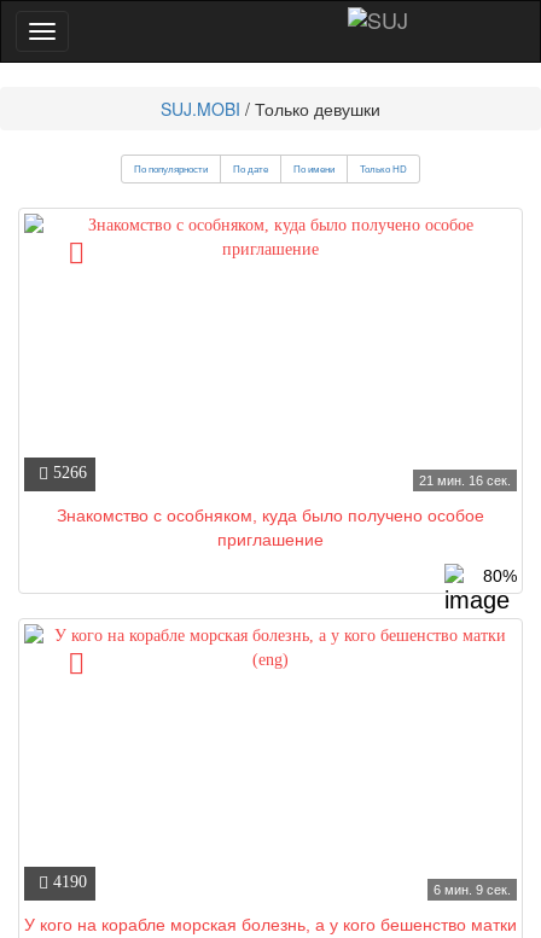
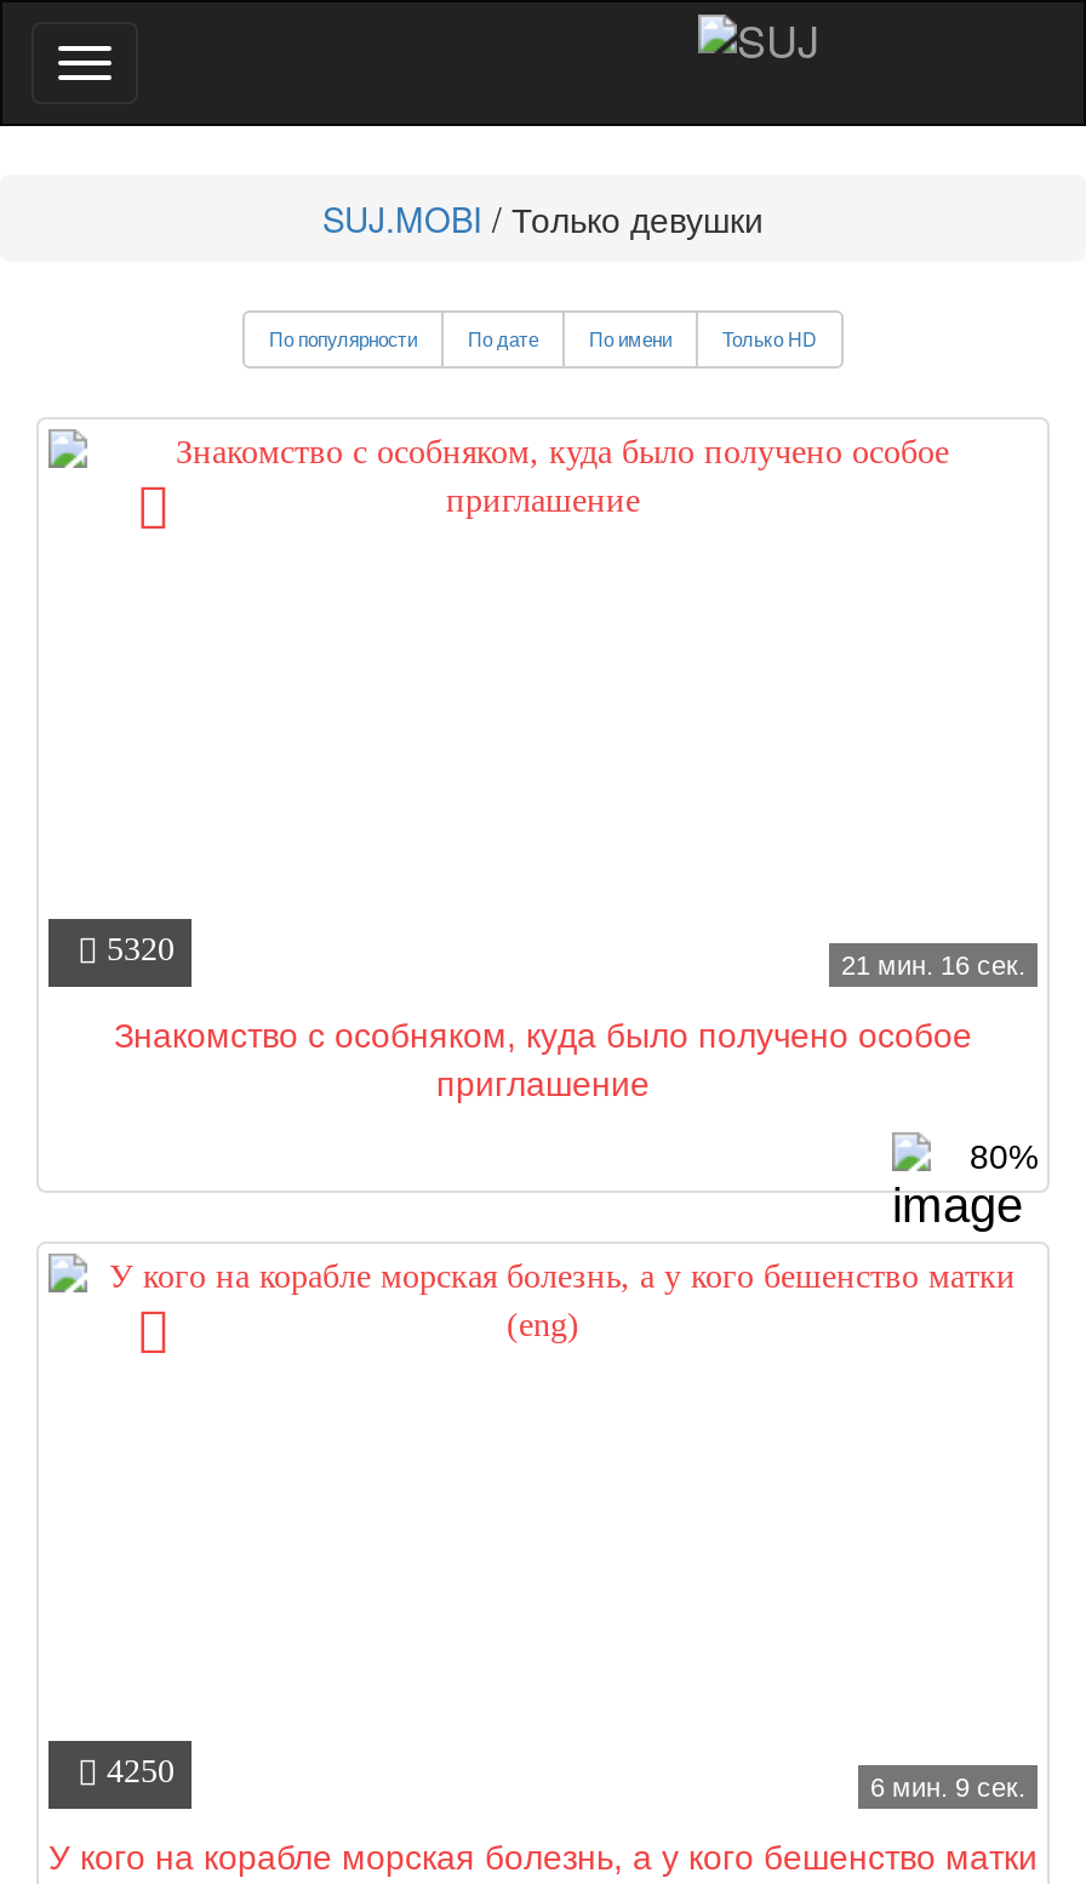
- 5266
+ 5320

- 4190
+ 4250
